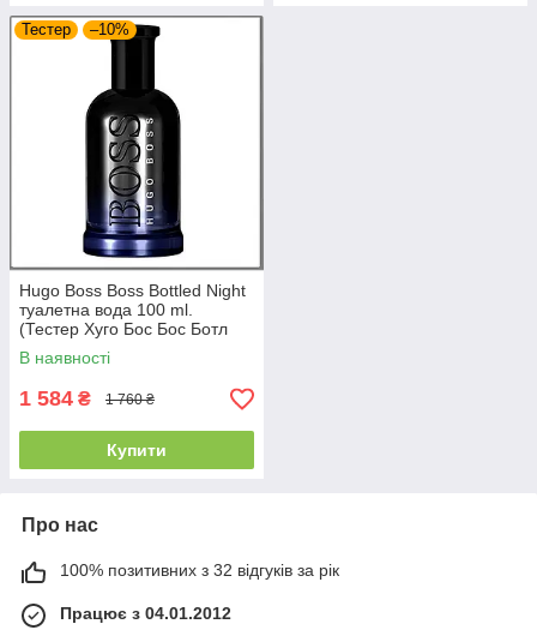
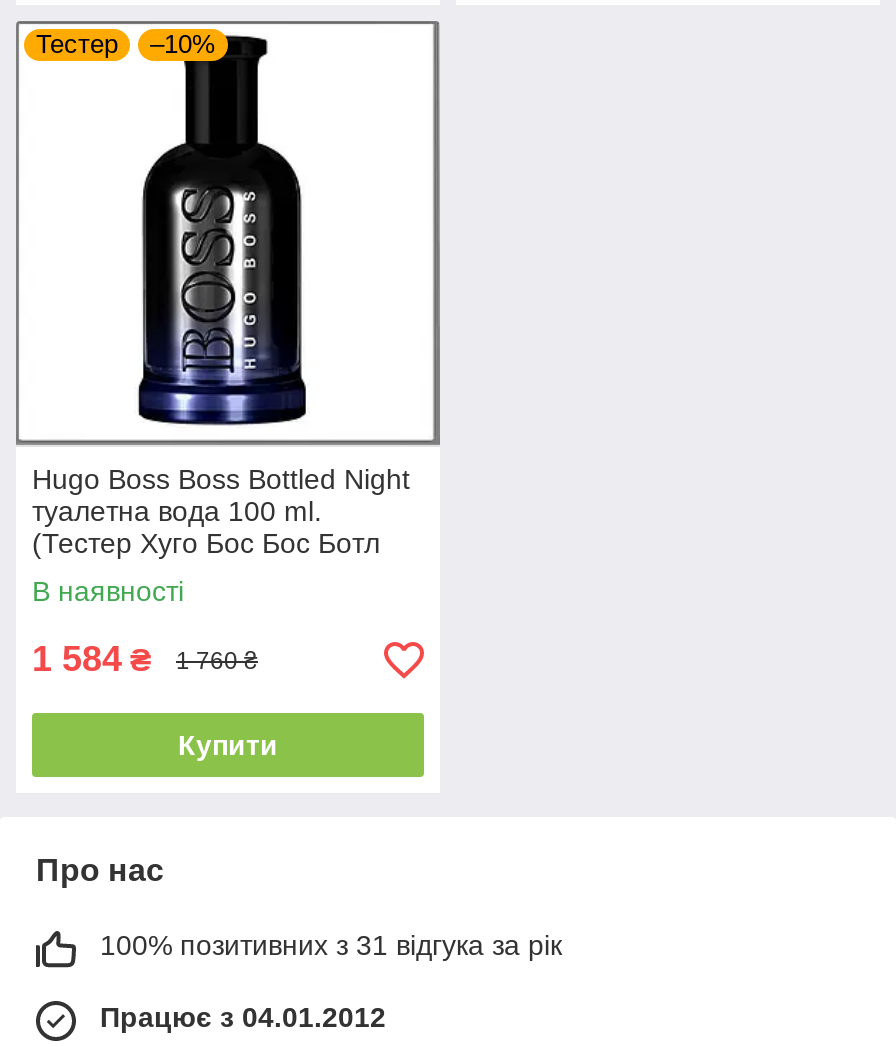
- 100% позитивних з 32 відгуків за рік
+ 100% позитивних з 31 відгука за рік
